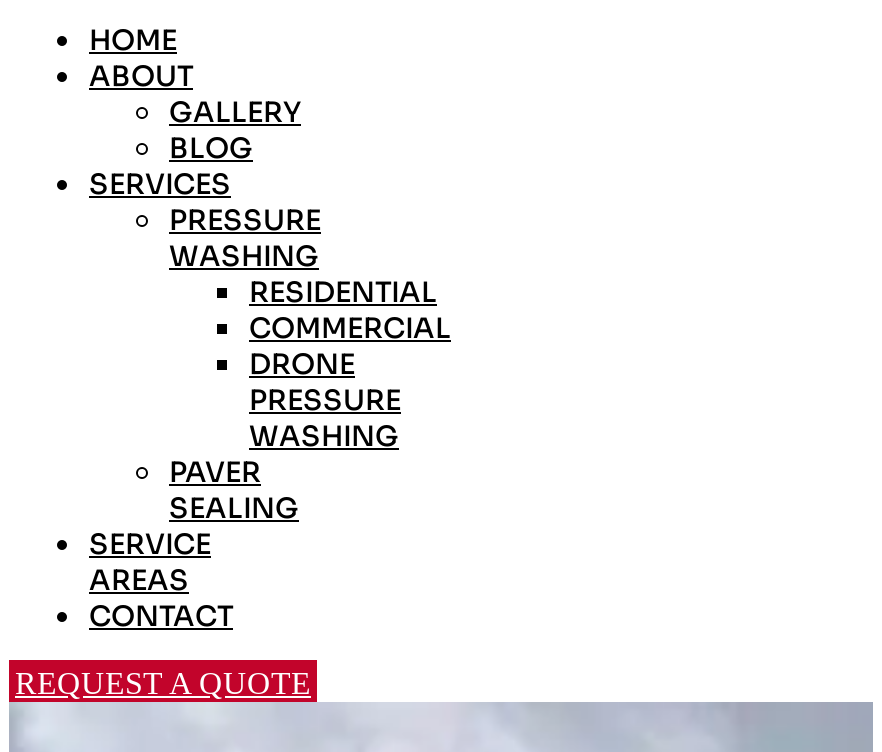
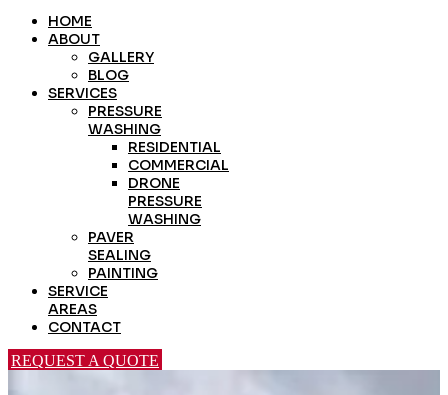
+ PAINTING
